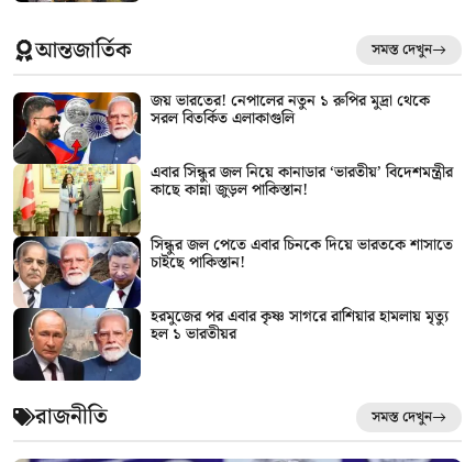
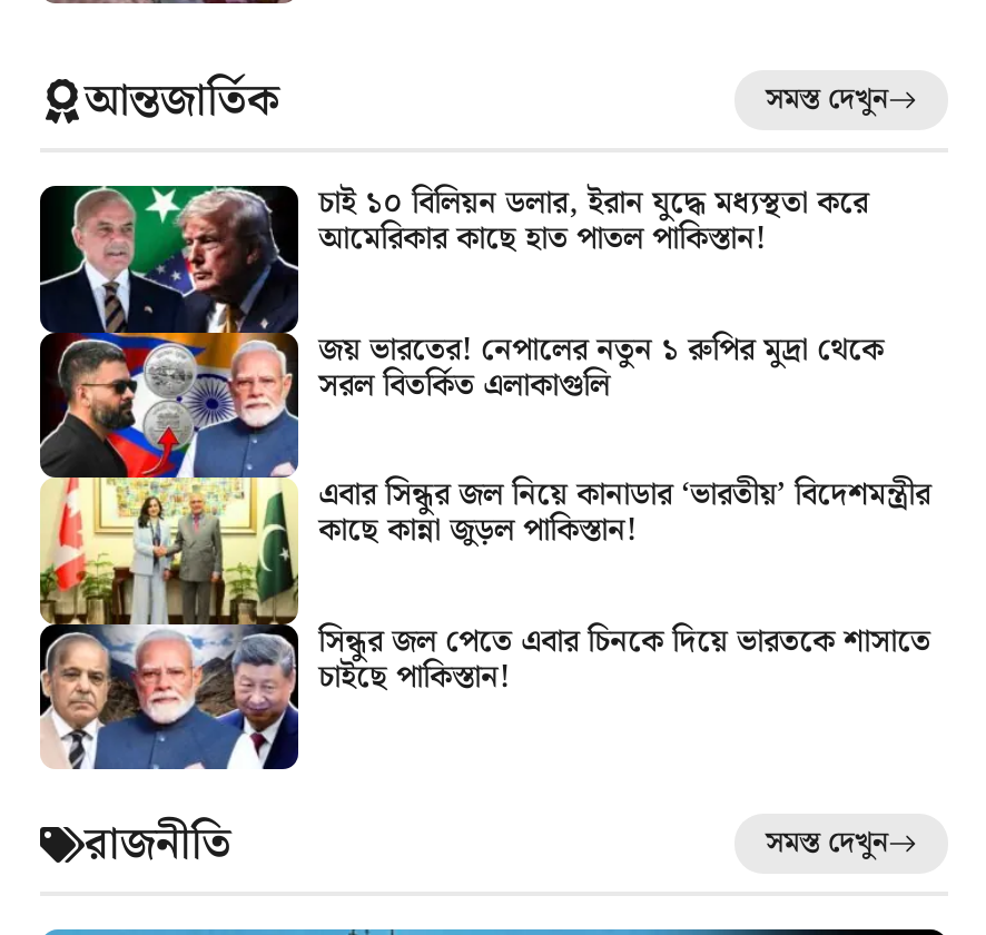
+ [image]
+ চাই ১০ বিলিয়ন ডলার, ইরান যুদ্ধে মধ্যস্থতা করে
+ আমেরিকার কাছে হাত পাতল পাকিস্তান!

moved down: জয় ভারতের! নেপালের নতুন ১ রুপির মুদ্রা থেকে | সরল বিতর্কিত এলাকাগুলি | কাছে কান্না জুড়ল পাকিস্তান! | সিন্ধুর জল পেতে এবার চিনকে দিয়ে ভারতকে শাসাতে | চাইছে পাকিস্তান!

- [image]
- হরমুজের পর এবার কৃষ্ণ সাগরে রাশিয়ার হামলায় মৃত্যু
- হল ১ ভারতীয়র
